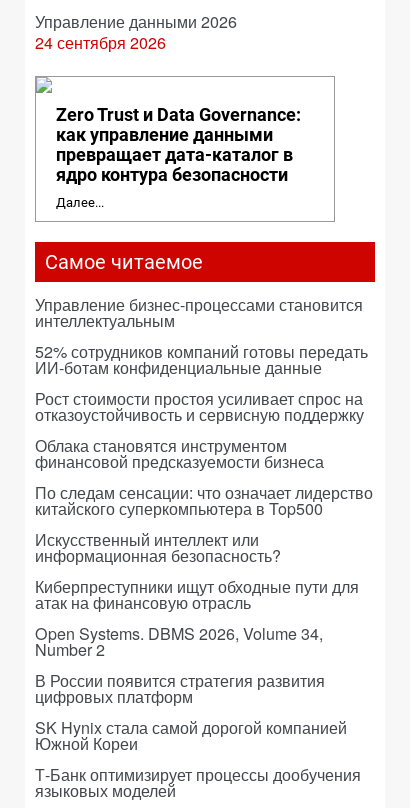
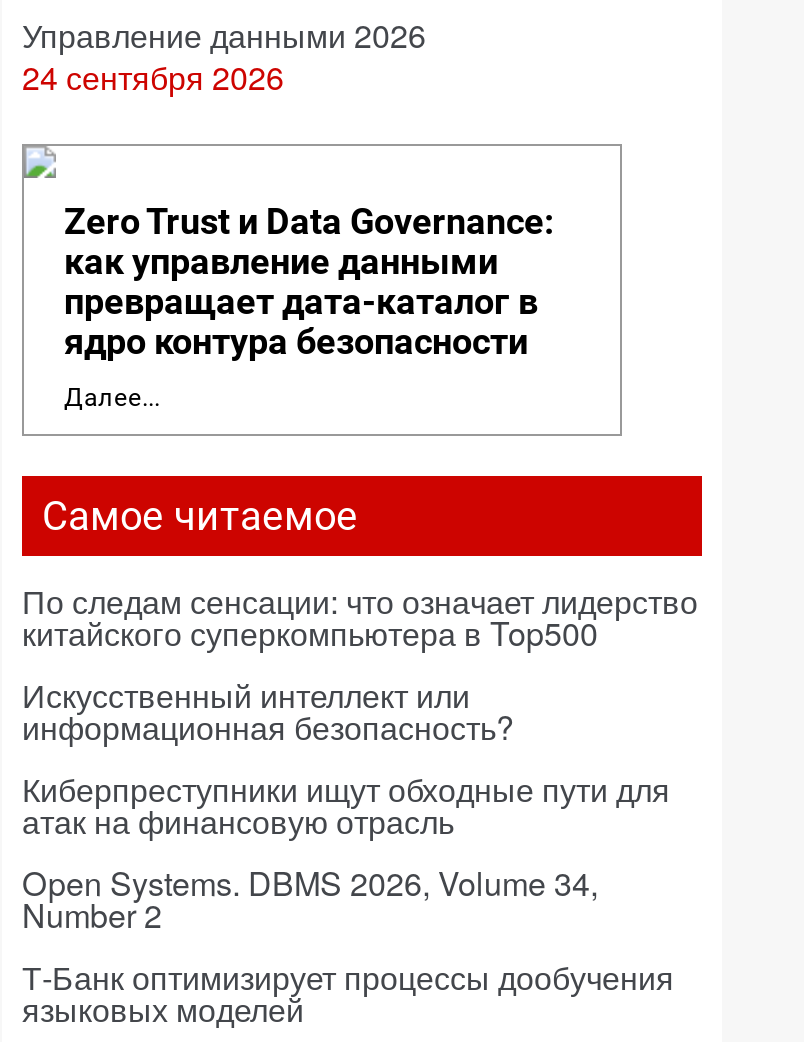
- Управление бизнес-процессами становится
- интеллектуальным
- 52% сотрудников компаний готовы передать
- ИИ-ботам конфиденциальные данные
- Рост стоимости простоя усиливает спрос на
- отказоустойчивость и сервисную поддержку
- Облака становятся инструментом
- финансовой предсказуемости бизнеса

- В России появится стратегия развития
- цифровых платформ
- SK Hynix стала самой дорогой компанией
- Южной Кореи
